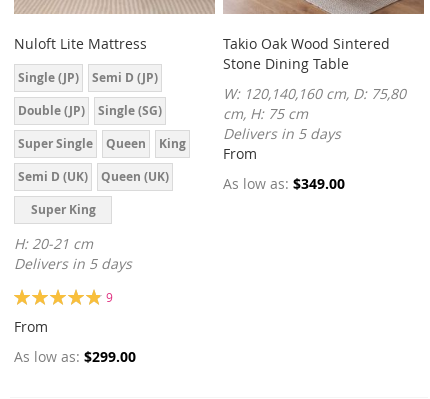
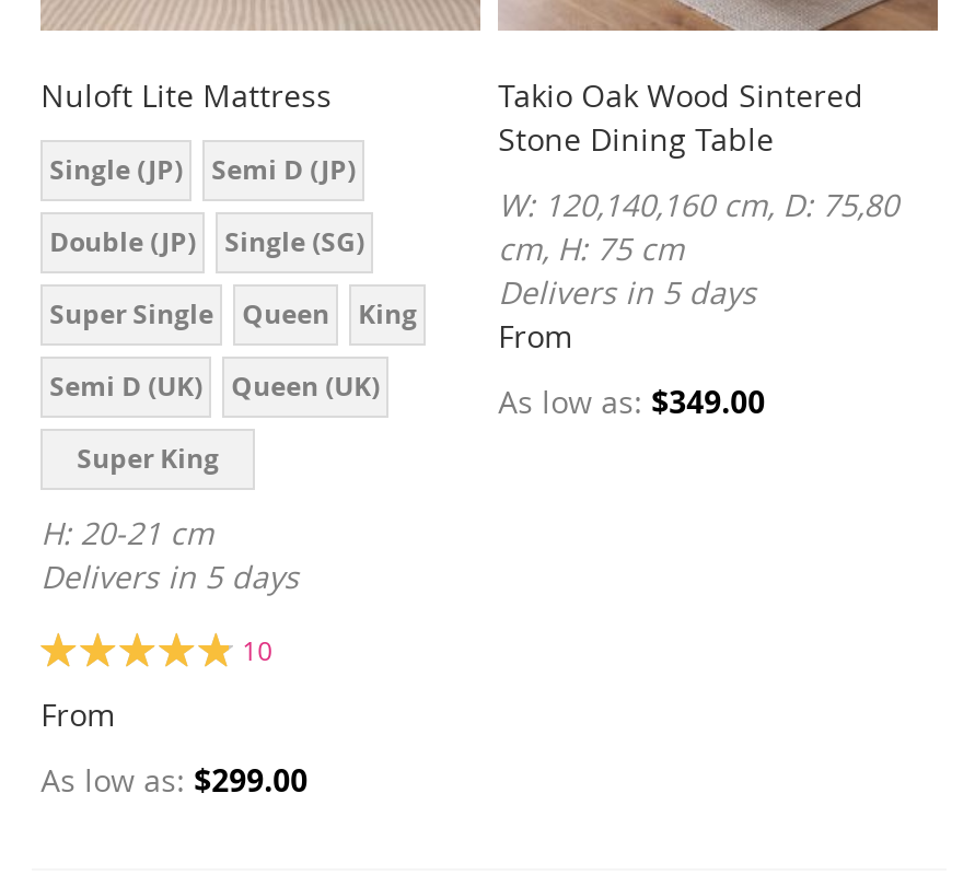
- 9
+ 10
